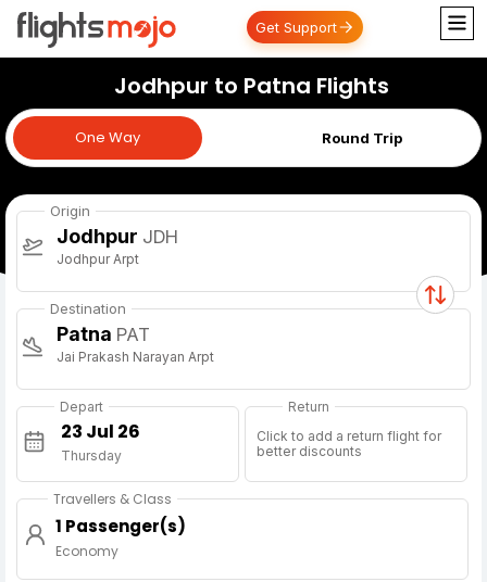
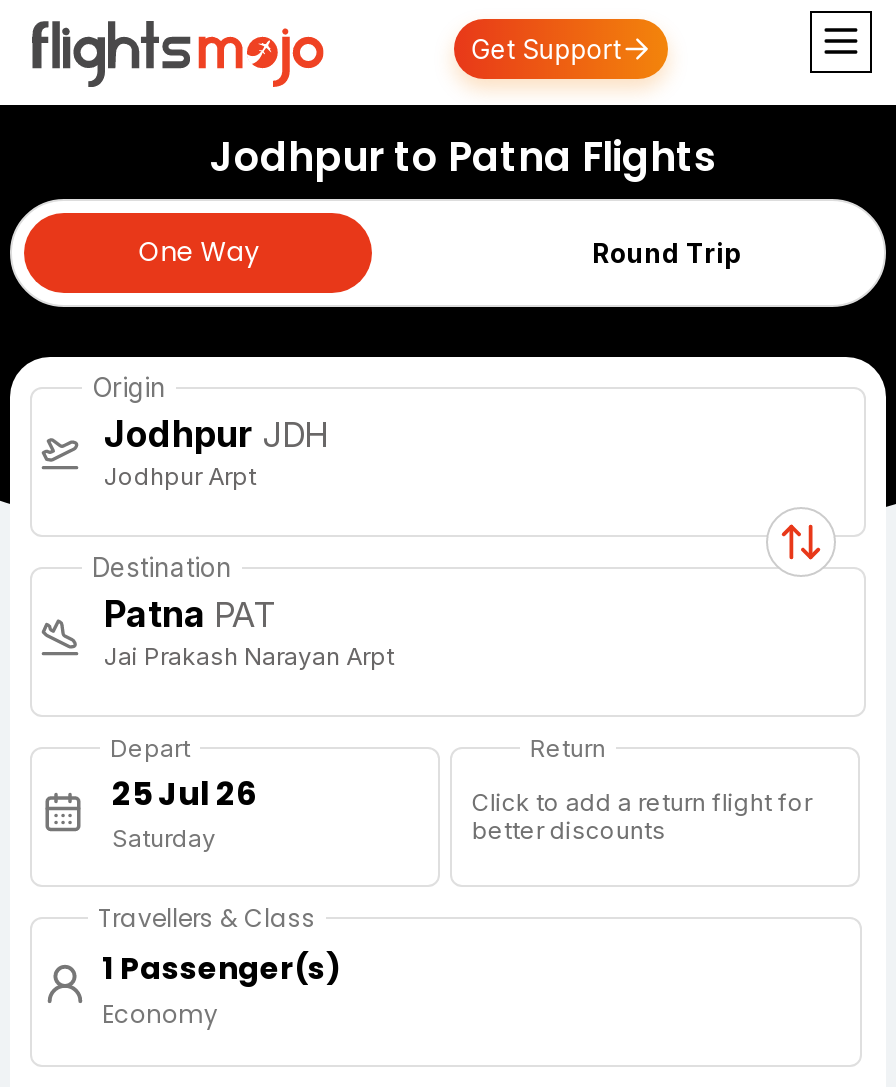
- Thursday
+ Saturday
